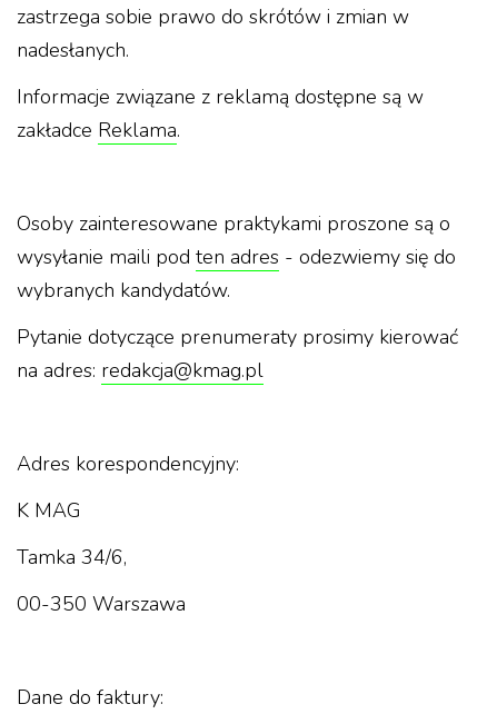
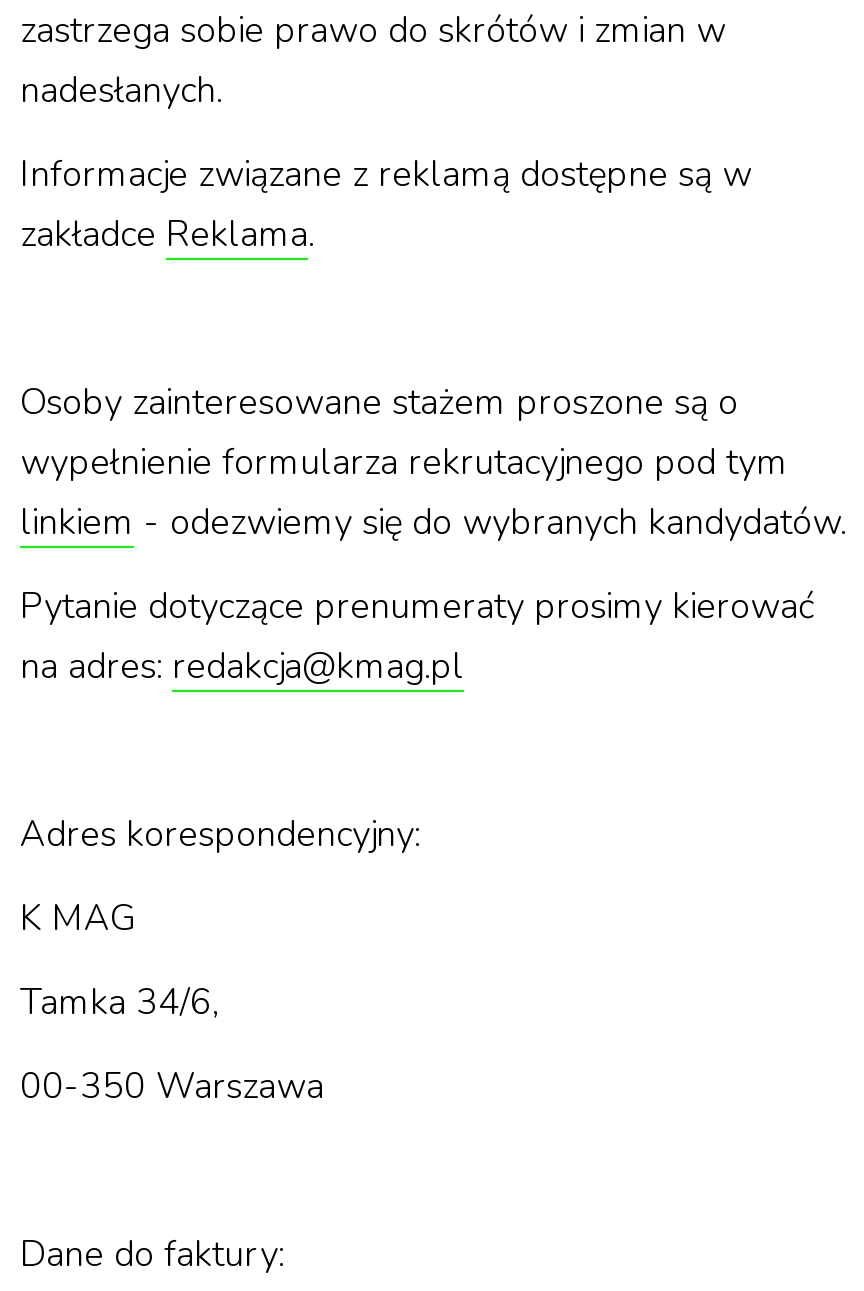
- Osoby zainteresowane praktykami proszone są o
- wysyłanie maili pod ten adres - odezwiemy się do
- wybranych kandydatów.
+ Osoby zainteresowane stażem proszone są o
+ wypełnienie formularza rekrutacyjnego pod tym
+ linkiem - odezwiemy się do wybranych kandydatów.
